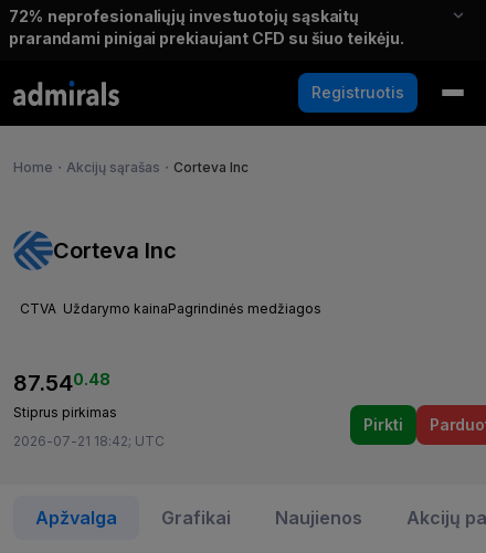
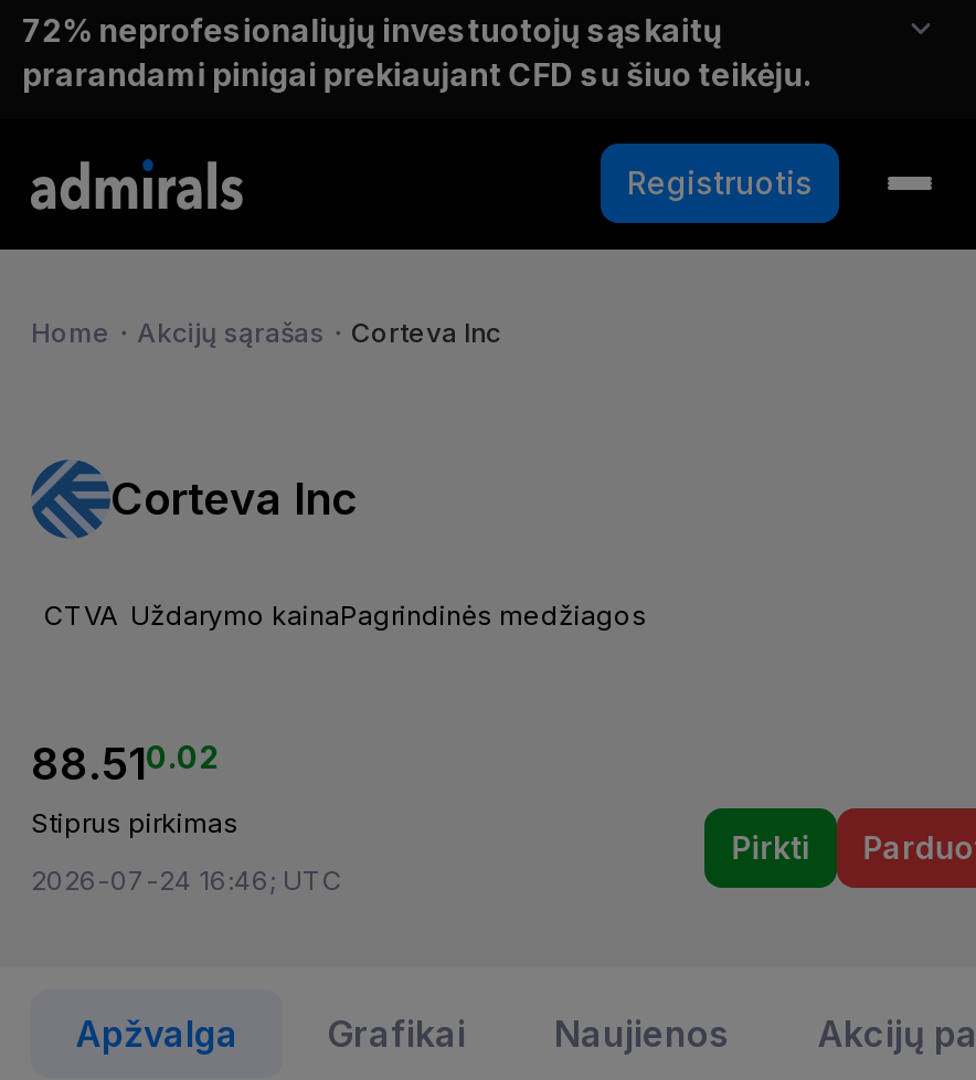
- 87.540.48
+ 88.510.02

- 2026-07-21 18:42; UTC
+ 2026-07-24 16:46; UTC
